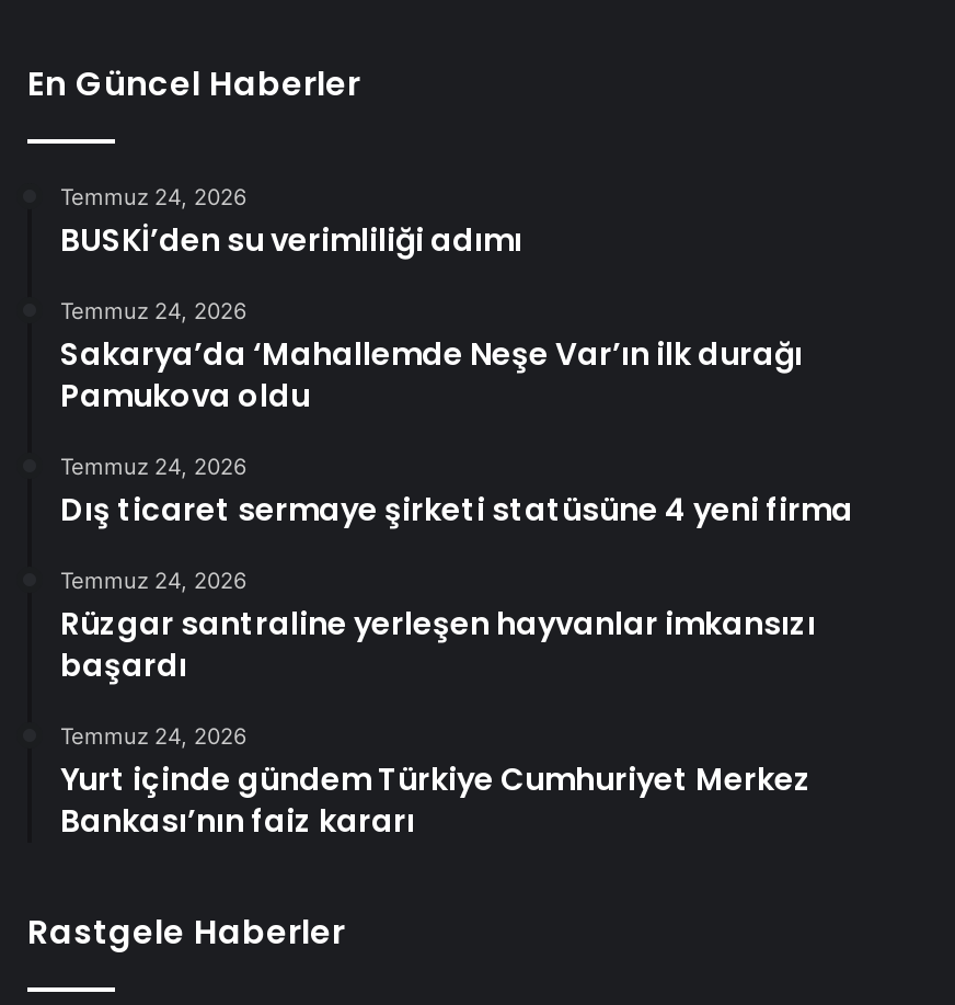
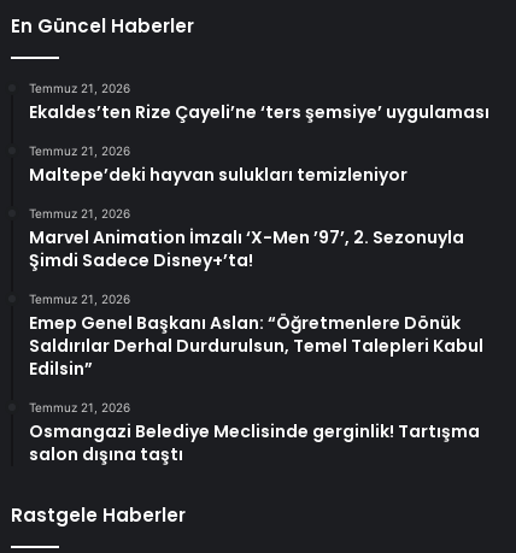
- Temmuz 24, 2026
- BUSKİ’den su verimliliği adımı
+ Temmuz 21, 2026
+ Ekaldes’ten Rize Çayeli’ne ‘ters şemsiye’ uygulaması

- Temmuz 24, 2026
- Sakarya’da ‘Mahallemde Neşe Var’ın ilk durağı
- Pamukova oldu
+ Temmuz 21, 2026
+ Maltepe’deki hayvan sulukları temizleniyor

- Temmuz 24, 2026
- Dış ticaret sermaye şirketi statüsüne 4 yeni firma
+ Temmuz 21, 2026
+ Marvel Animation İmzalı ‘X-Men ’97’, 2. Sezonuyla
+ Şimdi Sadece Disney+’ta!

- Temmuz 24, 2026
- Rüzgar santraline yerleşen hayvanlar imkansızı
- başardı
+ Temmuz 21, 2026
+ Emep Genel Başkanı Aslan: “Öğretmenlere Dönük
+ Saldırılar Derhal Durdurulsun, Temel Talepleri Kabul
+ Edilsin”

- Temmuz 24, 2026
- Yurt içinde gündem Türkiye Cumhuriyet Merkez
- Bankası’nın faiz kararı
+ Temmuz 21, 2026
+ Osmangazi Belediye Meclisinde gerginlik! Tartışma
+ salon dışına taştı
